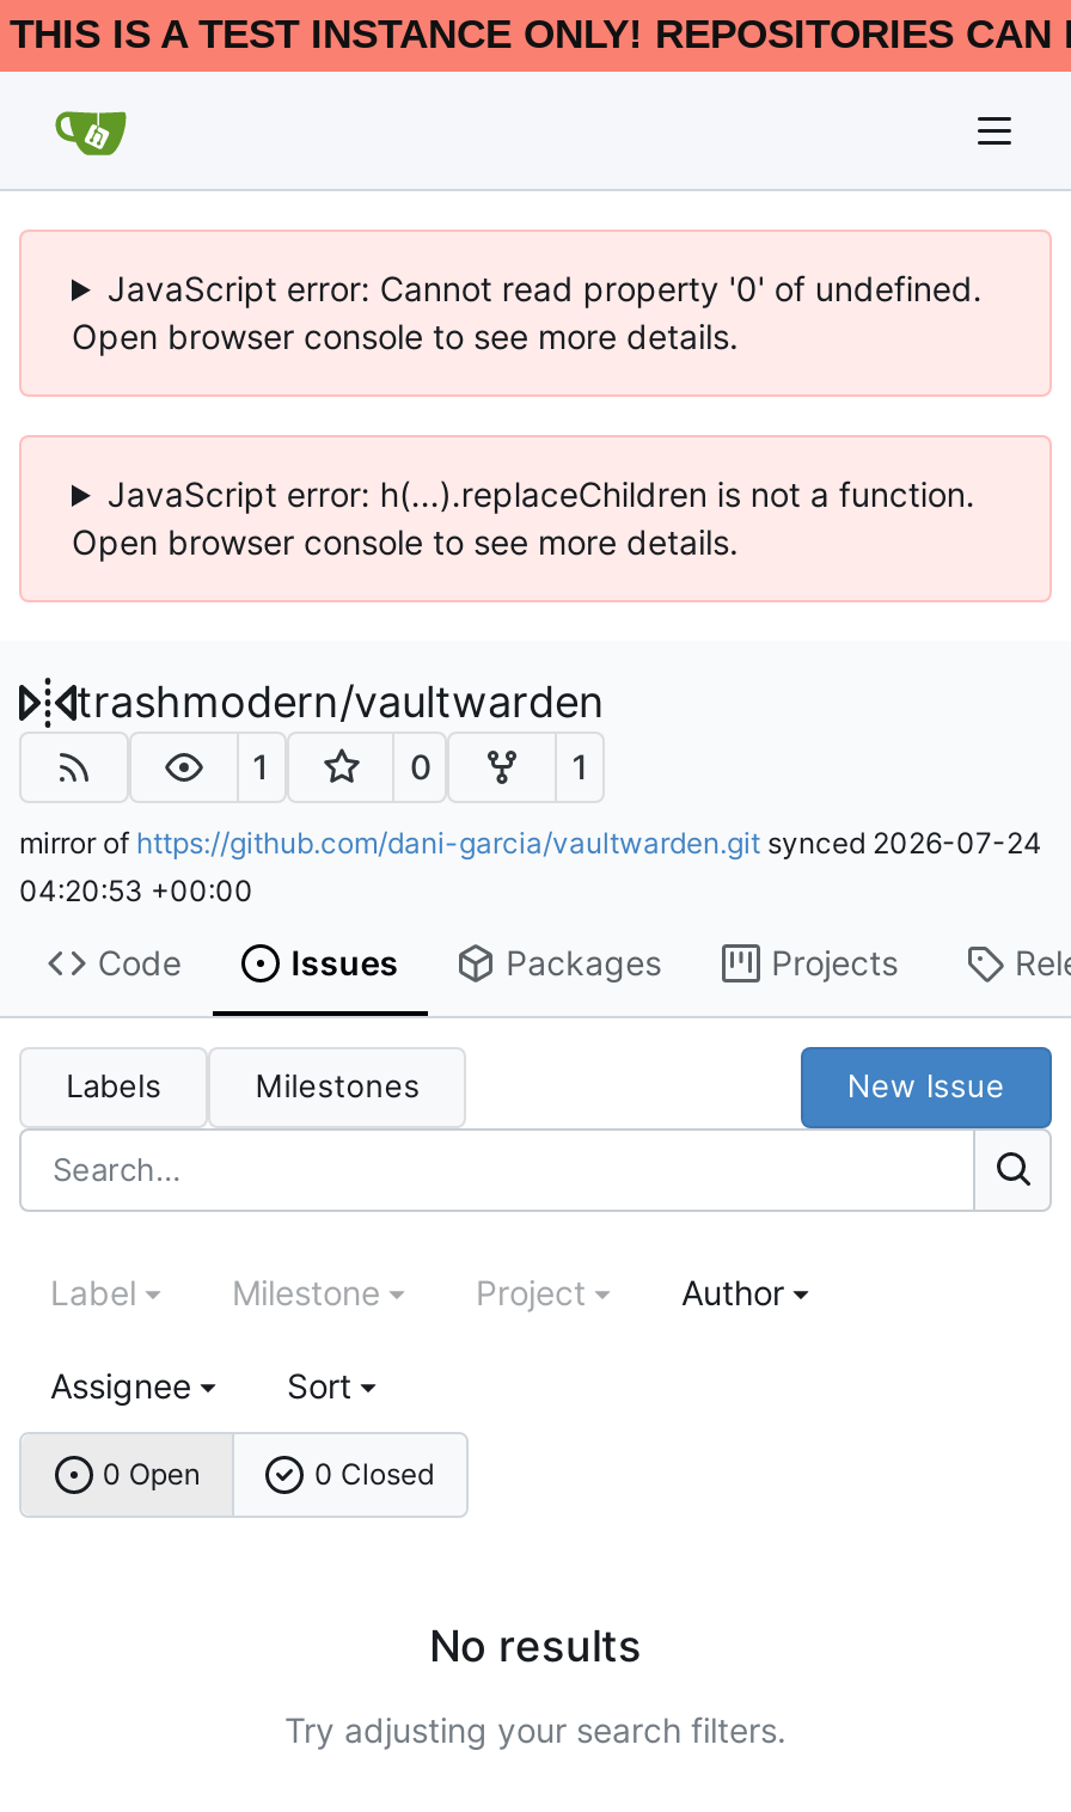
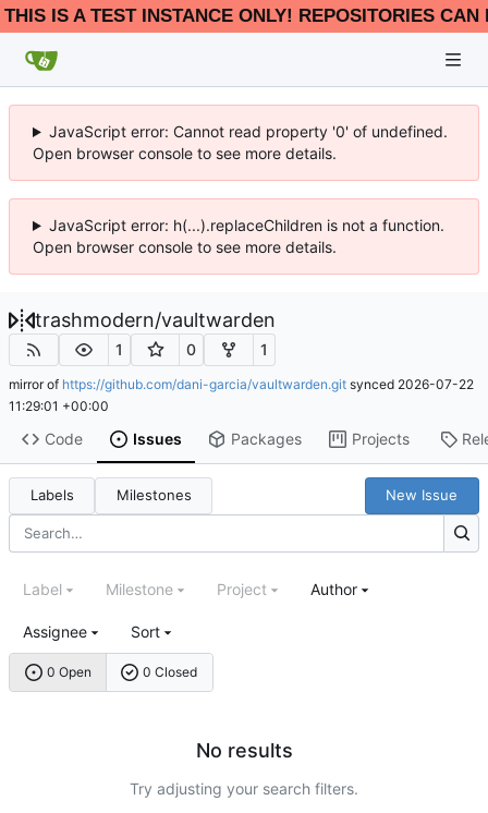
- mirror of https://github.com/dani-garcia/vaultwarden.git synced 2026-07-24
+ mirror of https://github.com/dani-garcia/vaultwarden.git synced 2026-07-22

- 04:20:53 +00:00
+ 11:29:01 +00:00
